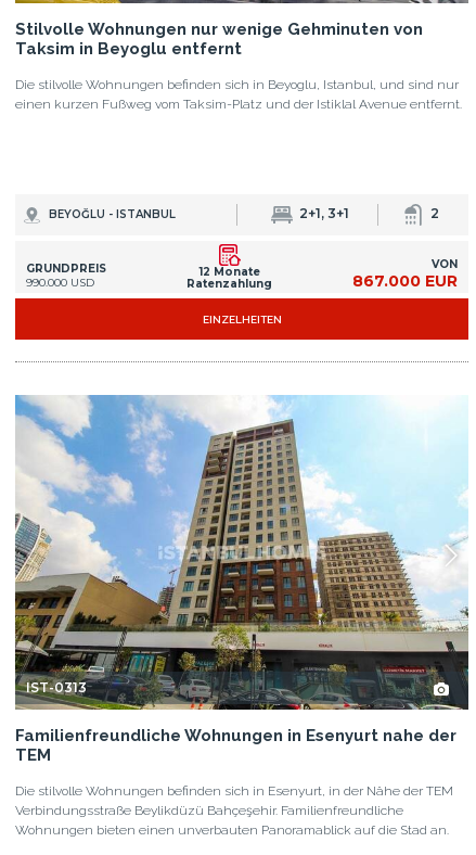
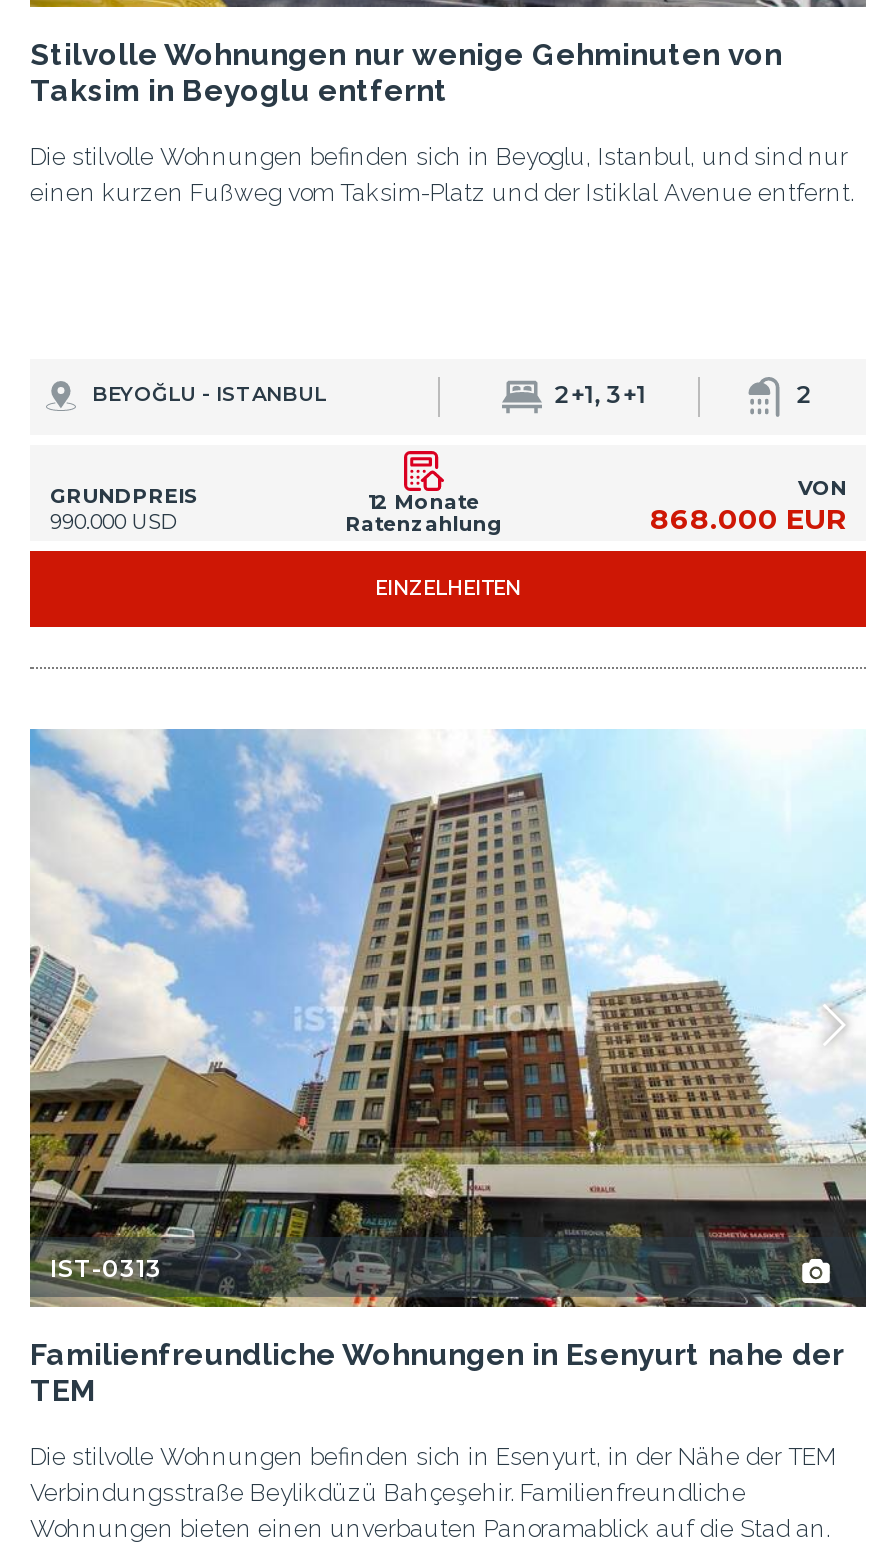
- 867.000 EUR
+ 868.000 EUR
